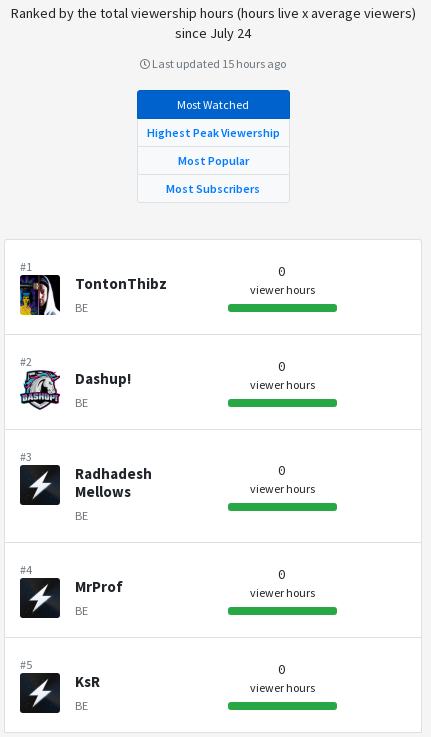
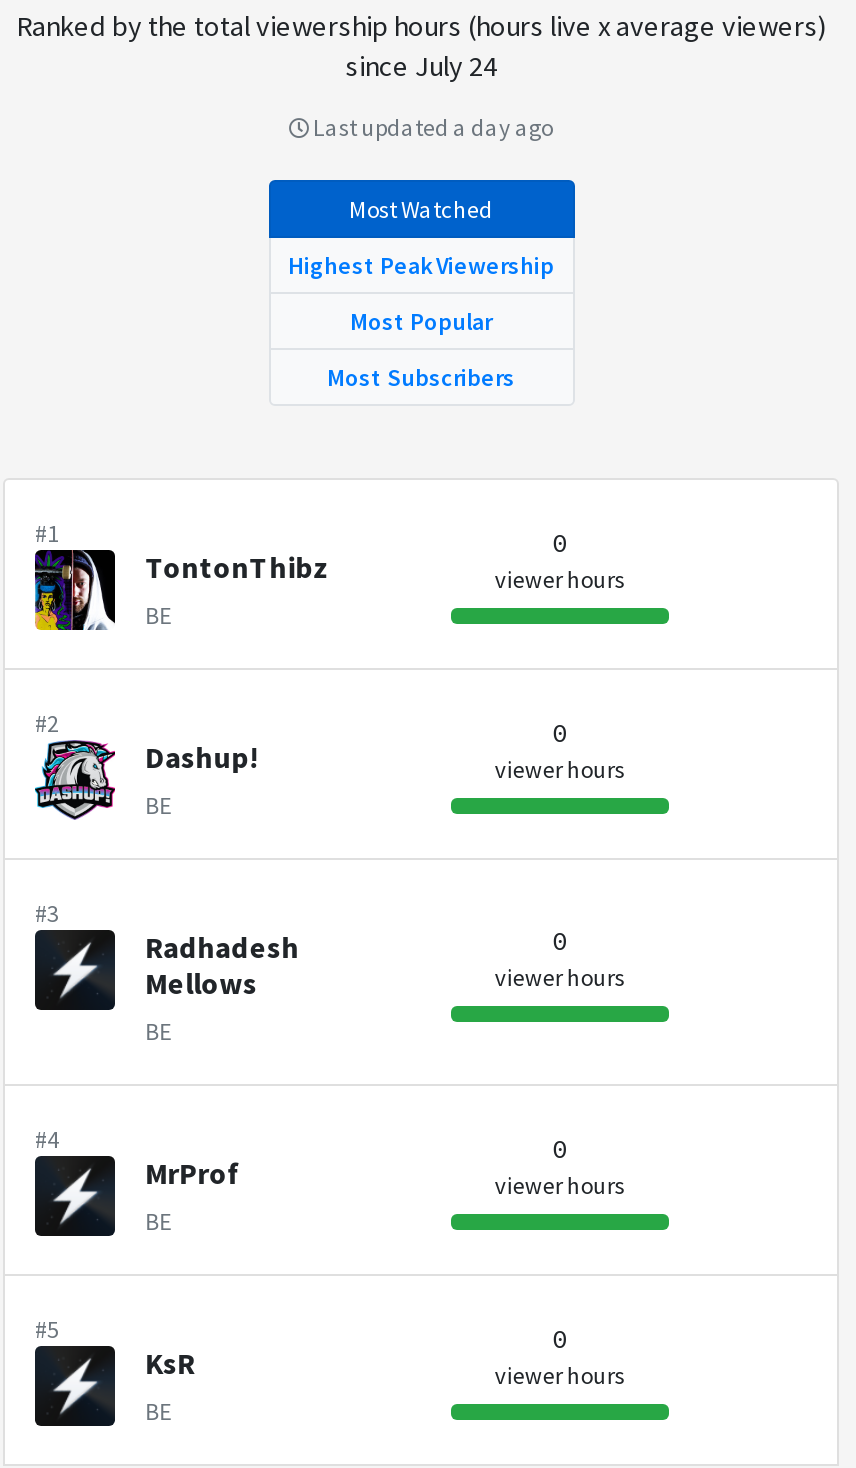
- Last updated 15 hours ago
+ Last updated a day ago
